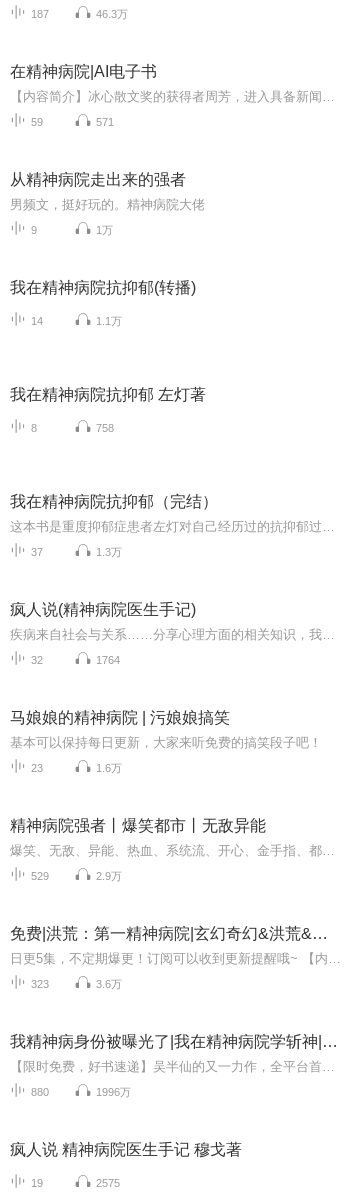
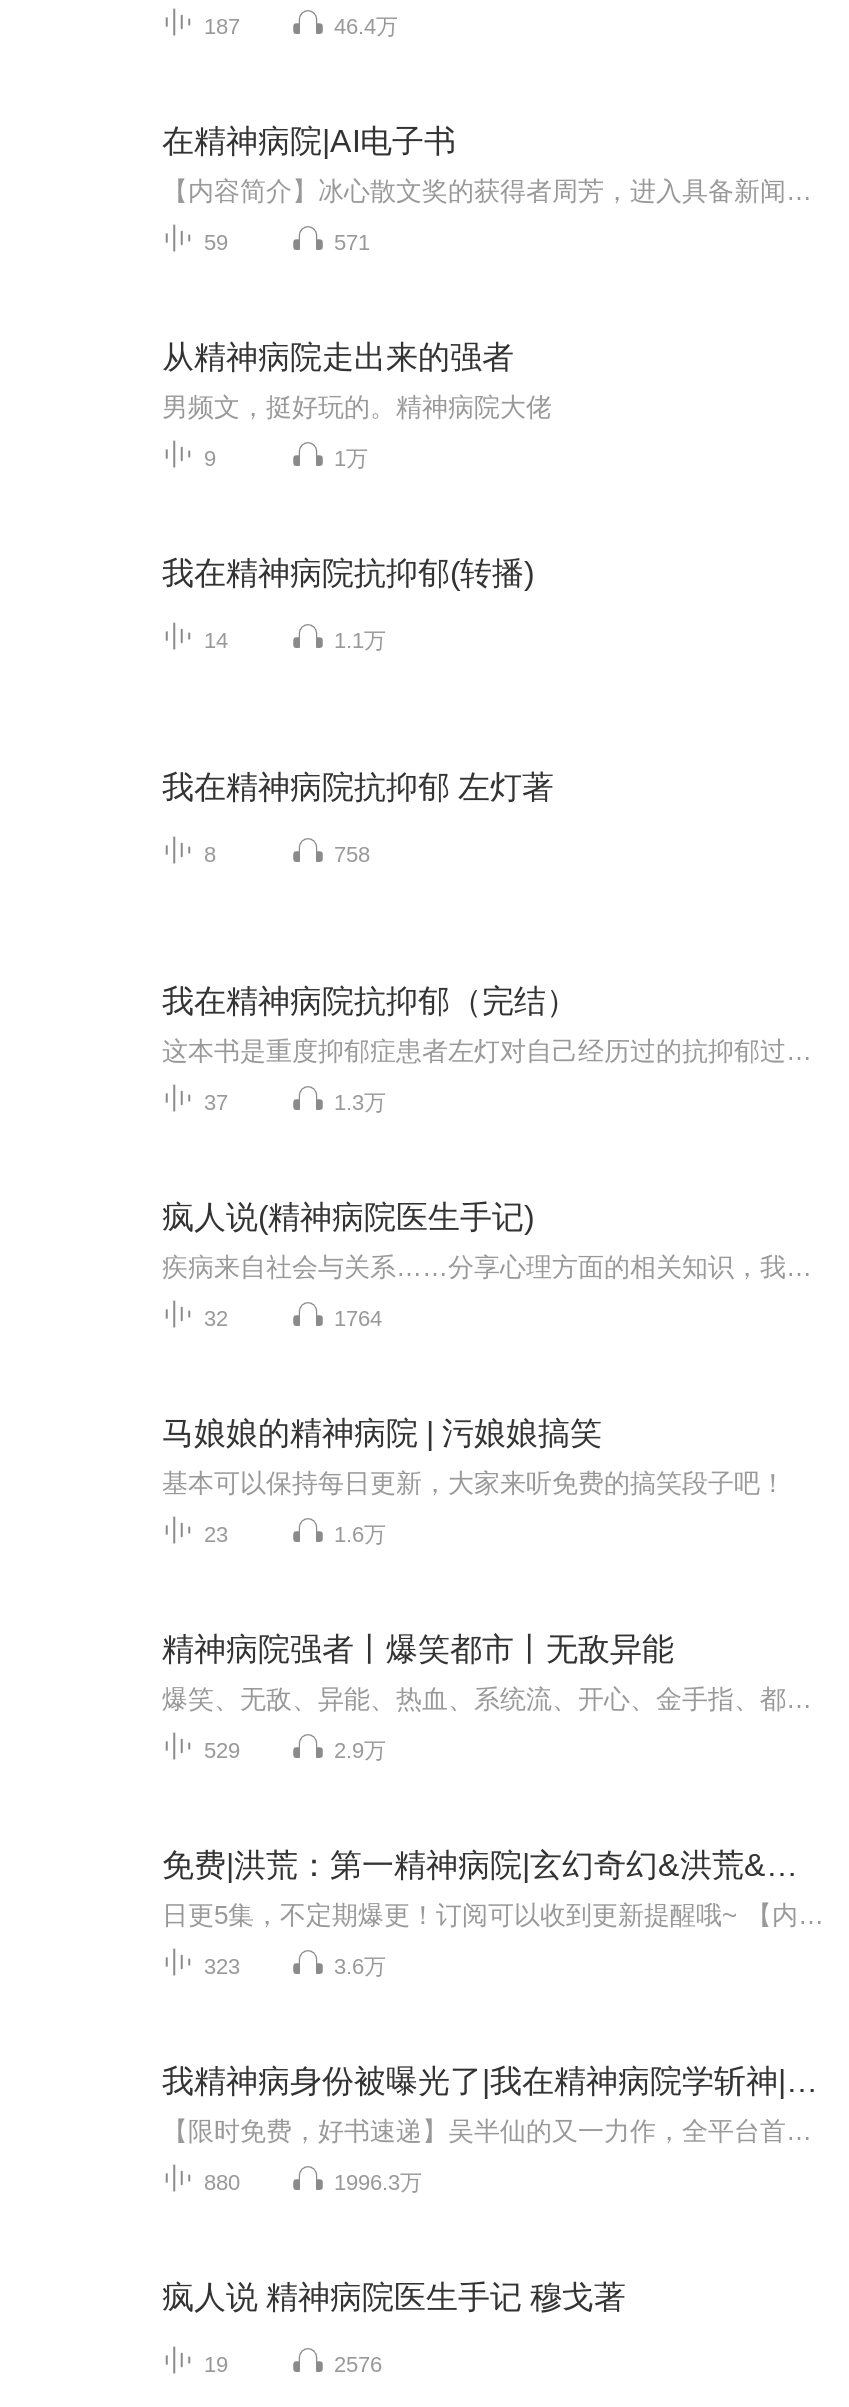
- 46.3万
+ 46.4万

- 1996万
+ 1996.3万

- 2575
+ 2576
